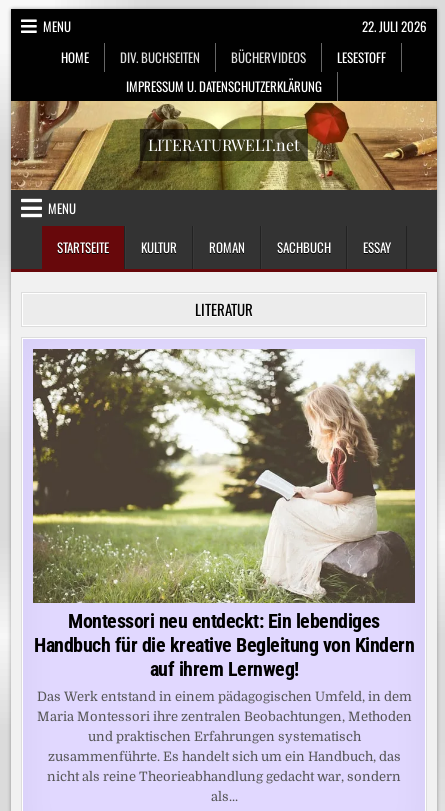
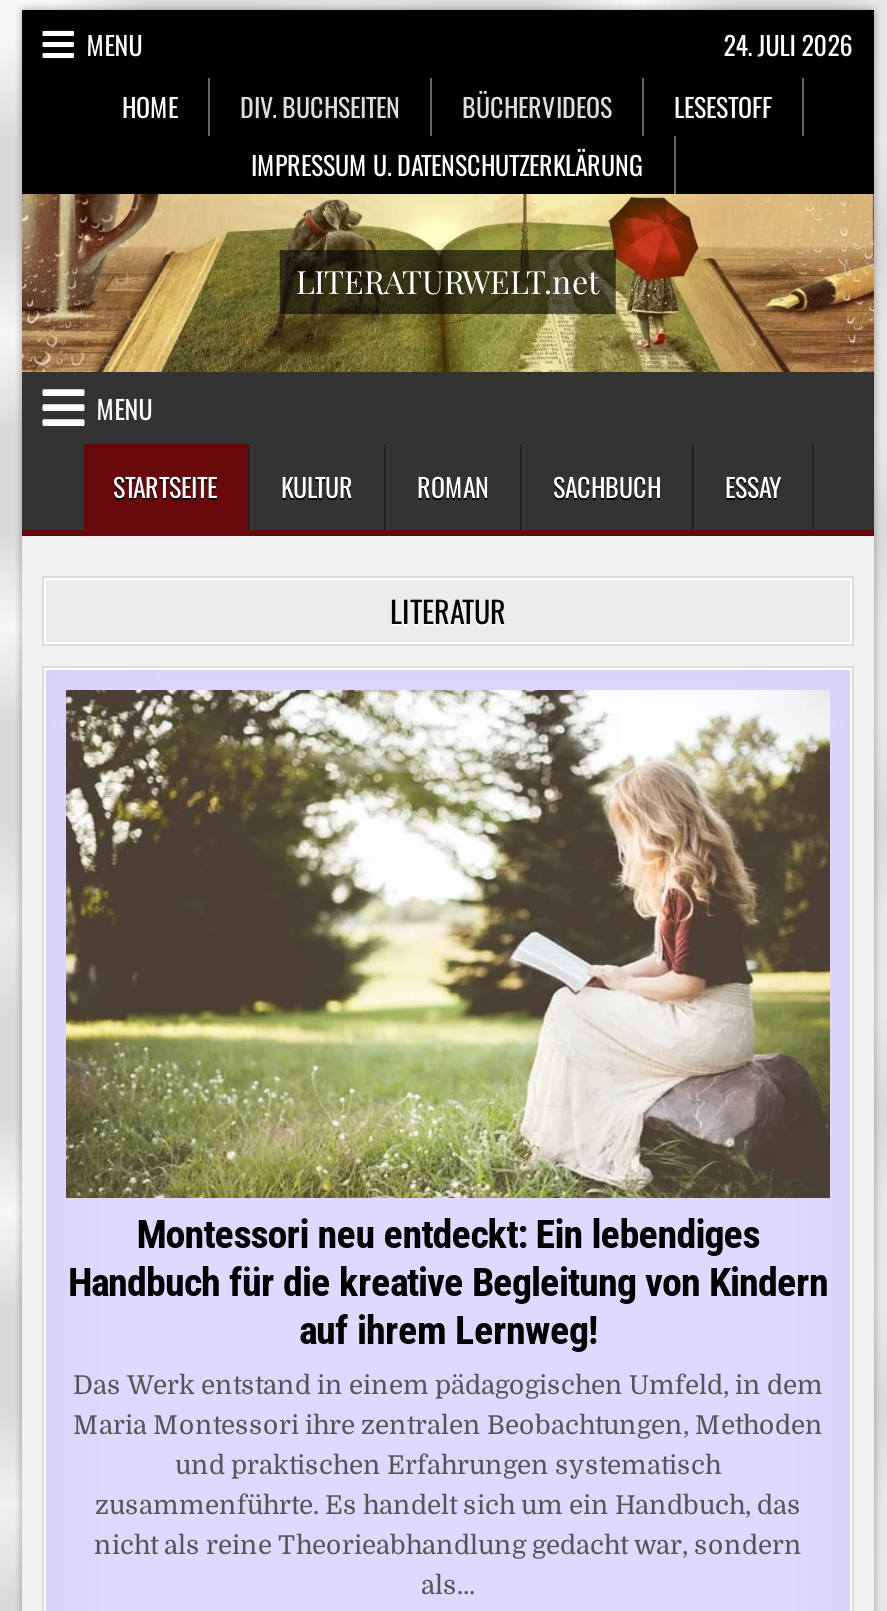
- 22. JULI 2026
+ 24. JULI 2026
